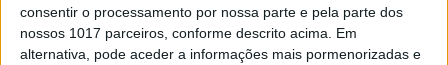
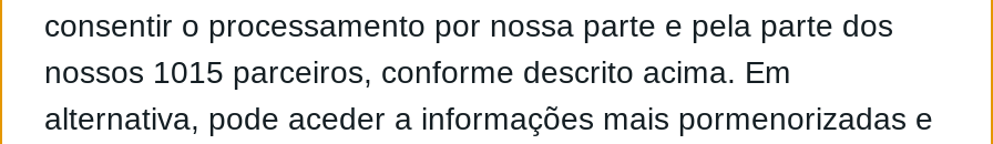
- nossos 1017 parceiros, conforme descrito acima. Em
+ nossos 1015 parceiros, conforme descrito acima. Em
